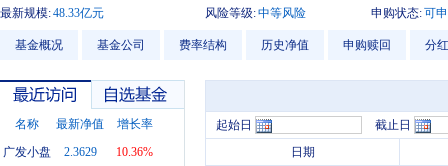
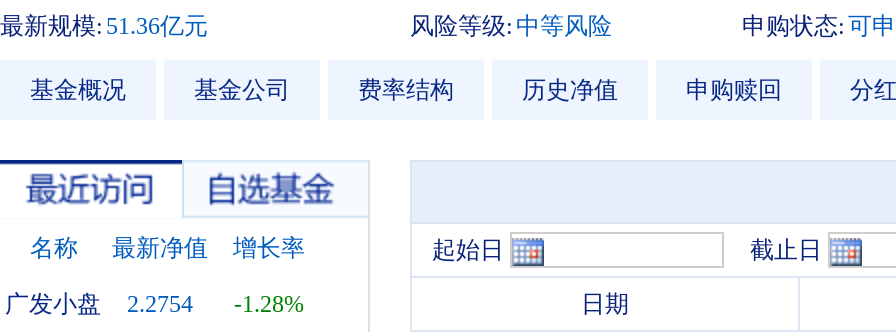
- 最新规模: 48.33亿元
+ 最新规模: 51.36亿元

- 2.3629
+ 2.2754

- 10.36%
+ -1.28%
